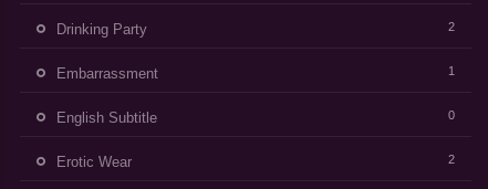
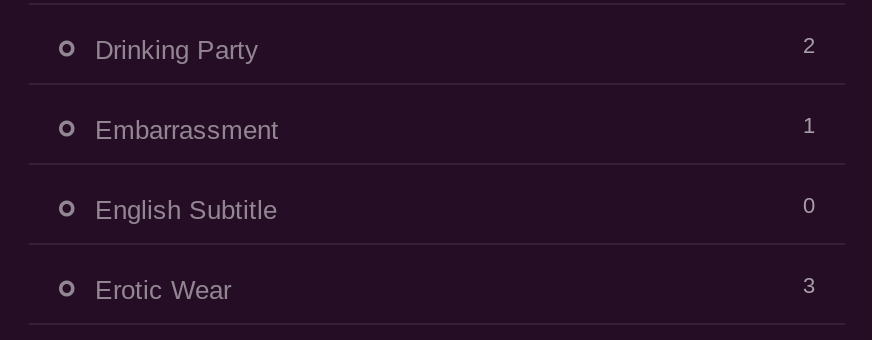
- 2
+ 3
